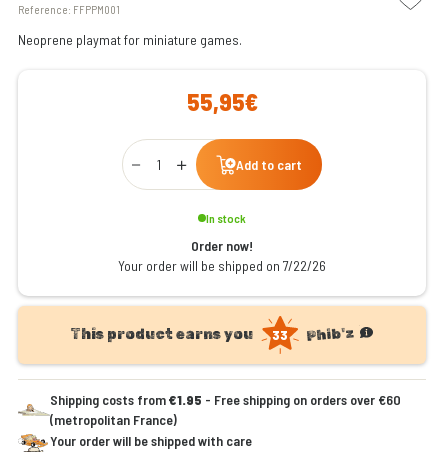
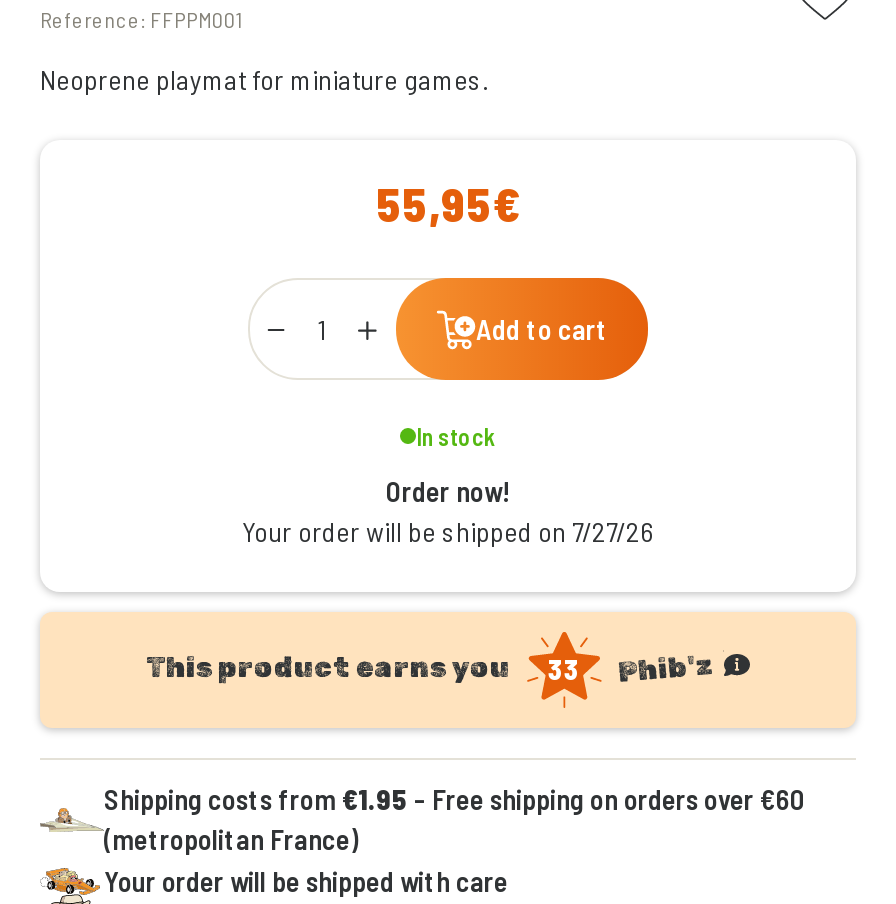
- Your order will be shipped on 7/22/26
+ Your order will be shipped on 7/27/26
